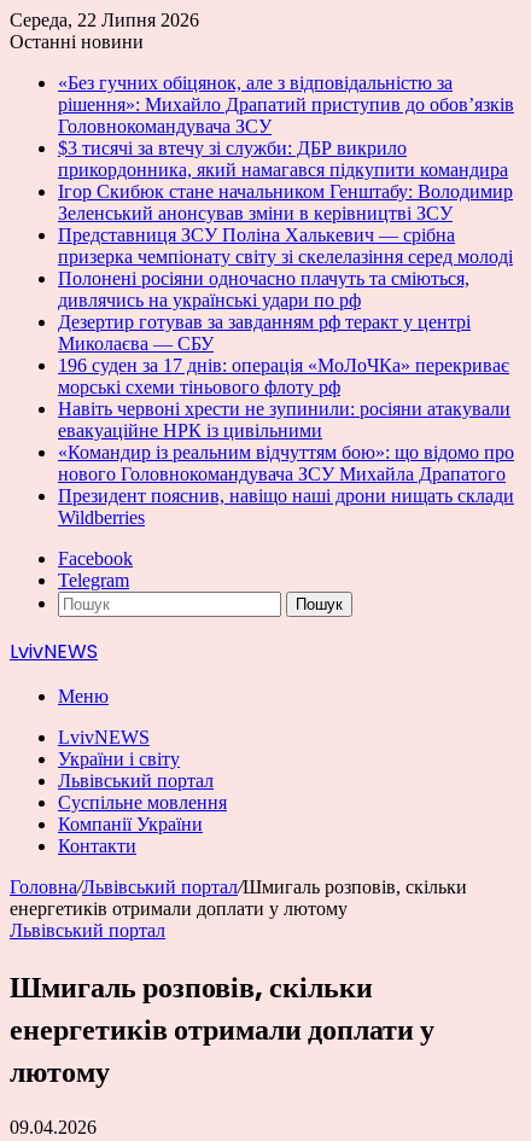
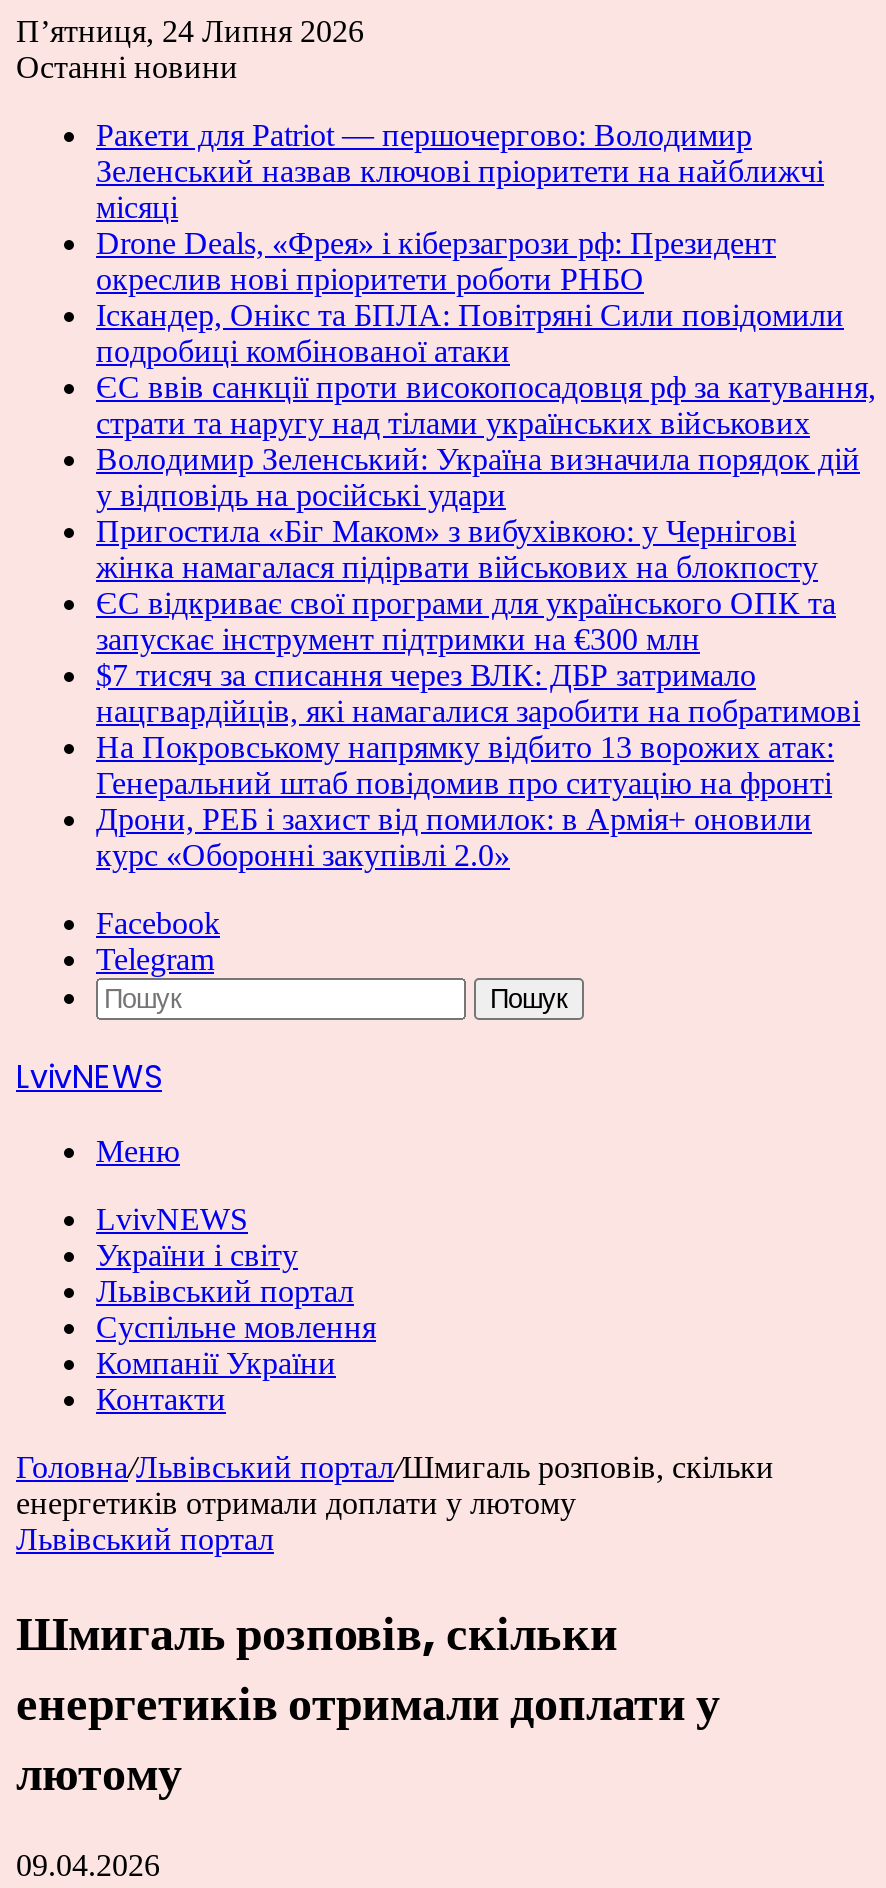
- Середа, 22 Липня 2026
+ П’ятниця, 24 Липня 2026

- «Без гучних обіцянок, але з відповідальністю за
- рішення»: Михайло Драпатий приступив до обов’язків
- Головнокомандувача ЗСУ
- $3 тисячі за втечу зі служби: ДБР викрило
- прикордонника, який намагався підкупити командира
- Ігор Скибюк стане начальником Генштабу: Володимир
- Зеленський анонсував зміни в керівництві ЗСУ
- Представниця ЗСУ Поліна Халькевич — срібна
- призерка чемпіонату світу зі скелелазіння серед молоді
- Полонені росіяни одночасно плачуть та сміються,
- дивлячись на українські удари по рф
- Дезертир готував за завданням рф теракт у центрі
- Миколаєва — СБУ
- 196 суден за 17 днів: операція «МоЛоЧКа» перекриває
- морські схеми тіньового флоту рф
- Навіть червоні хрести не зупинили: росіяни атакували
- евакуаційне НРК із цивільними
- «Командир із реальним відчуттям бою»: що відомо про
- нового Головнокомандувача ЗСУ Михайла Драпатого
- Президент пояснив, навіщо наші дрони нищать склади
- Wildberries
+ Ракети для Patriot — першочергово: Володимир
+ Зеленський назвав ключові пріоритети на найближчі
+ місяці
+ Drone Deals, «Фрея» і кіберзагрози рф: Президент
+ окреслив нові пріоритети роботи РНБО
+ Іскандер, Онікс та БПЛА: Повітряні Сили повідомили
+ подробиці комбінованої атаки
+ ЄС ввів санкції проти високопосадовця рф за катування,
+ страти та наругу над тілами українських військових
+ Володимир Зеленський: Україна визначила порядок дій
+ у відповідь на російські удари
+ Пригостила «Біг Маком» з вибухівкою: у Чернігові
+ жінка намагалася підірвати військових на блокпосту
+ ЄС відкриває свої програми для українського ОПК та
+ запускає інструмент підтримки на €300 млн
+ $7 тисяч за списання через ВЛК: ДБР затримало
+ нацгвардійців, які намагалися заробити на побратимові
+ На Покровському напрямку відбито 13 ворожих атак:
+ Генеральний штаб повідомив про ситуацію на фронті
+ Дрони, РЕБ і захист від помилок: в Армія+ оновили
+ курс «Оборонні закупівлі 2.0»
